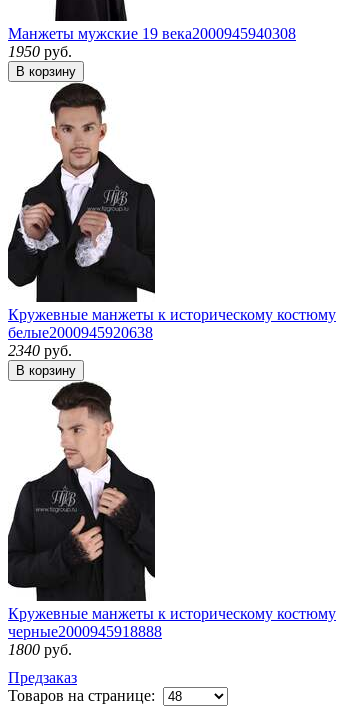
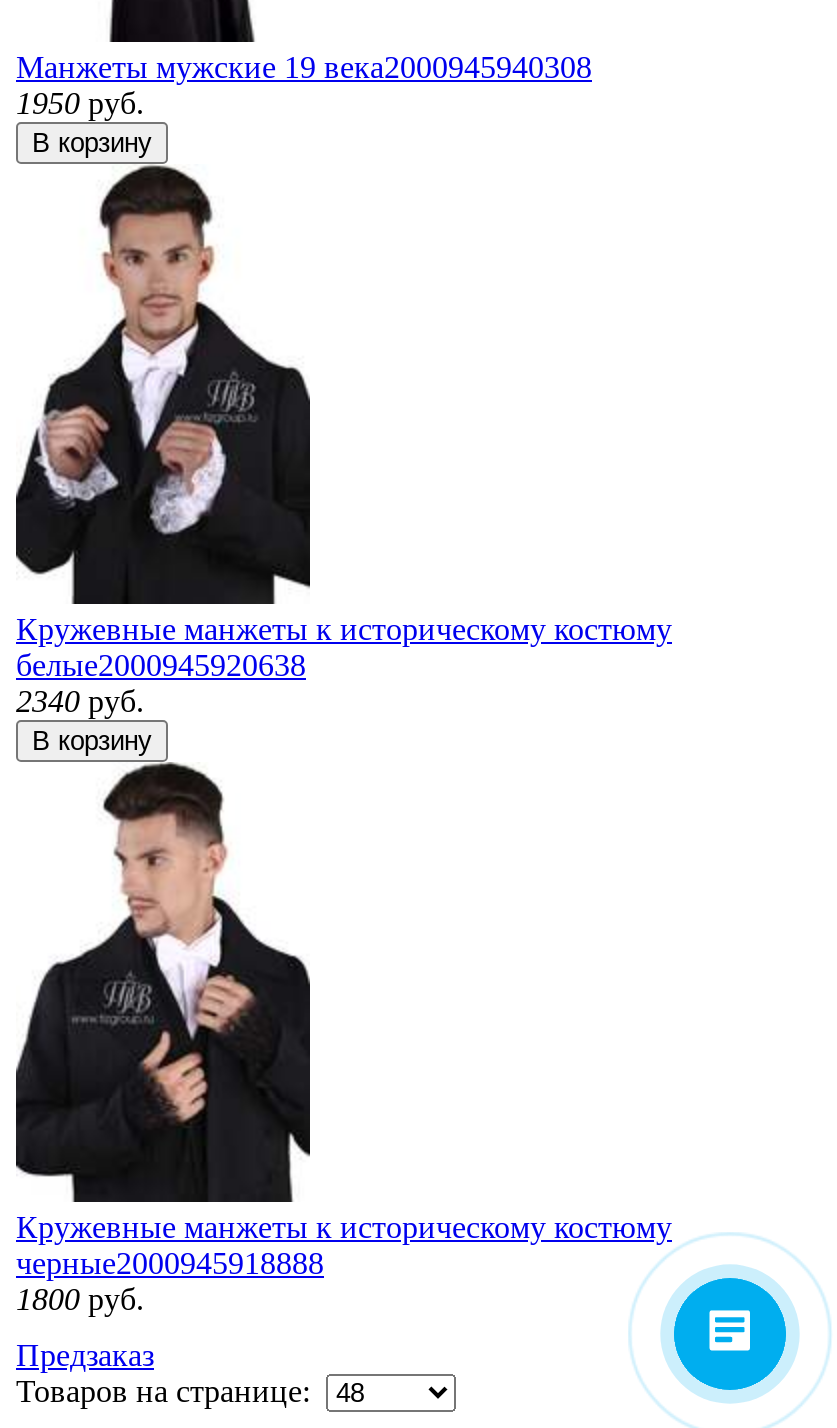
+ [image]
